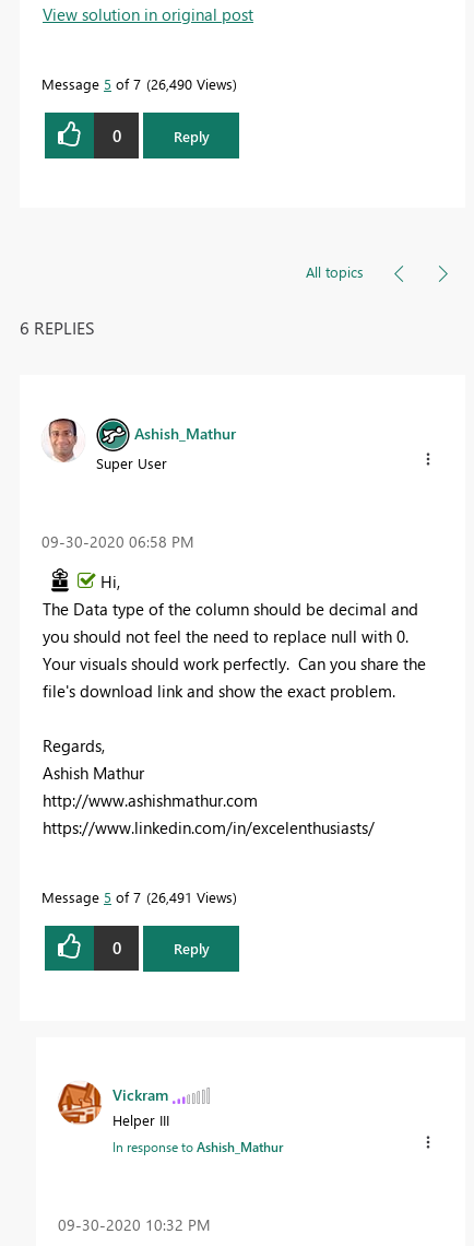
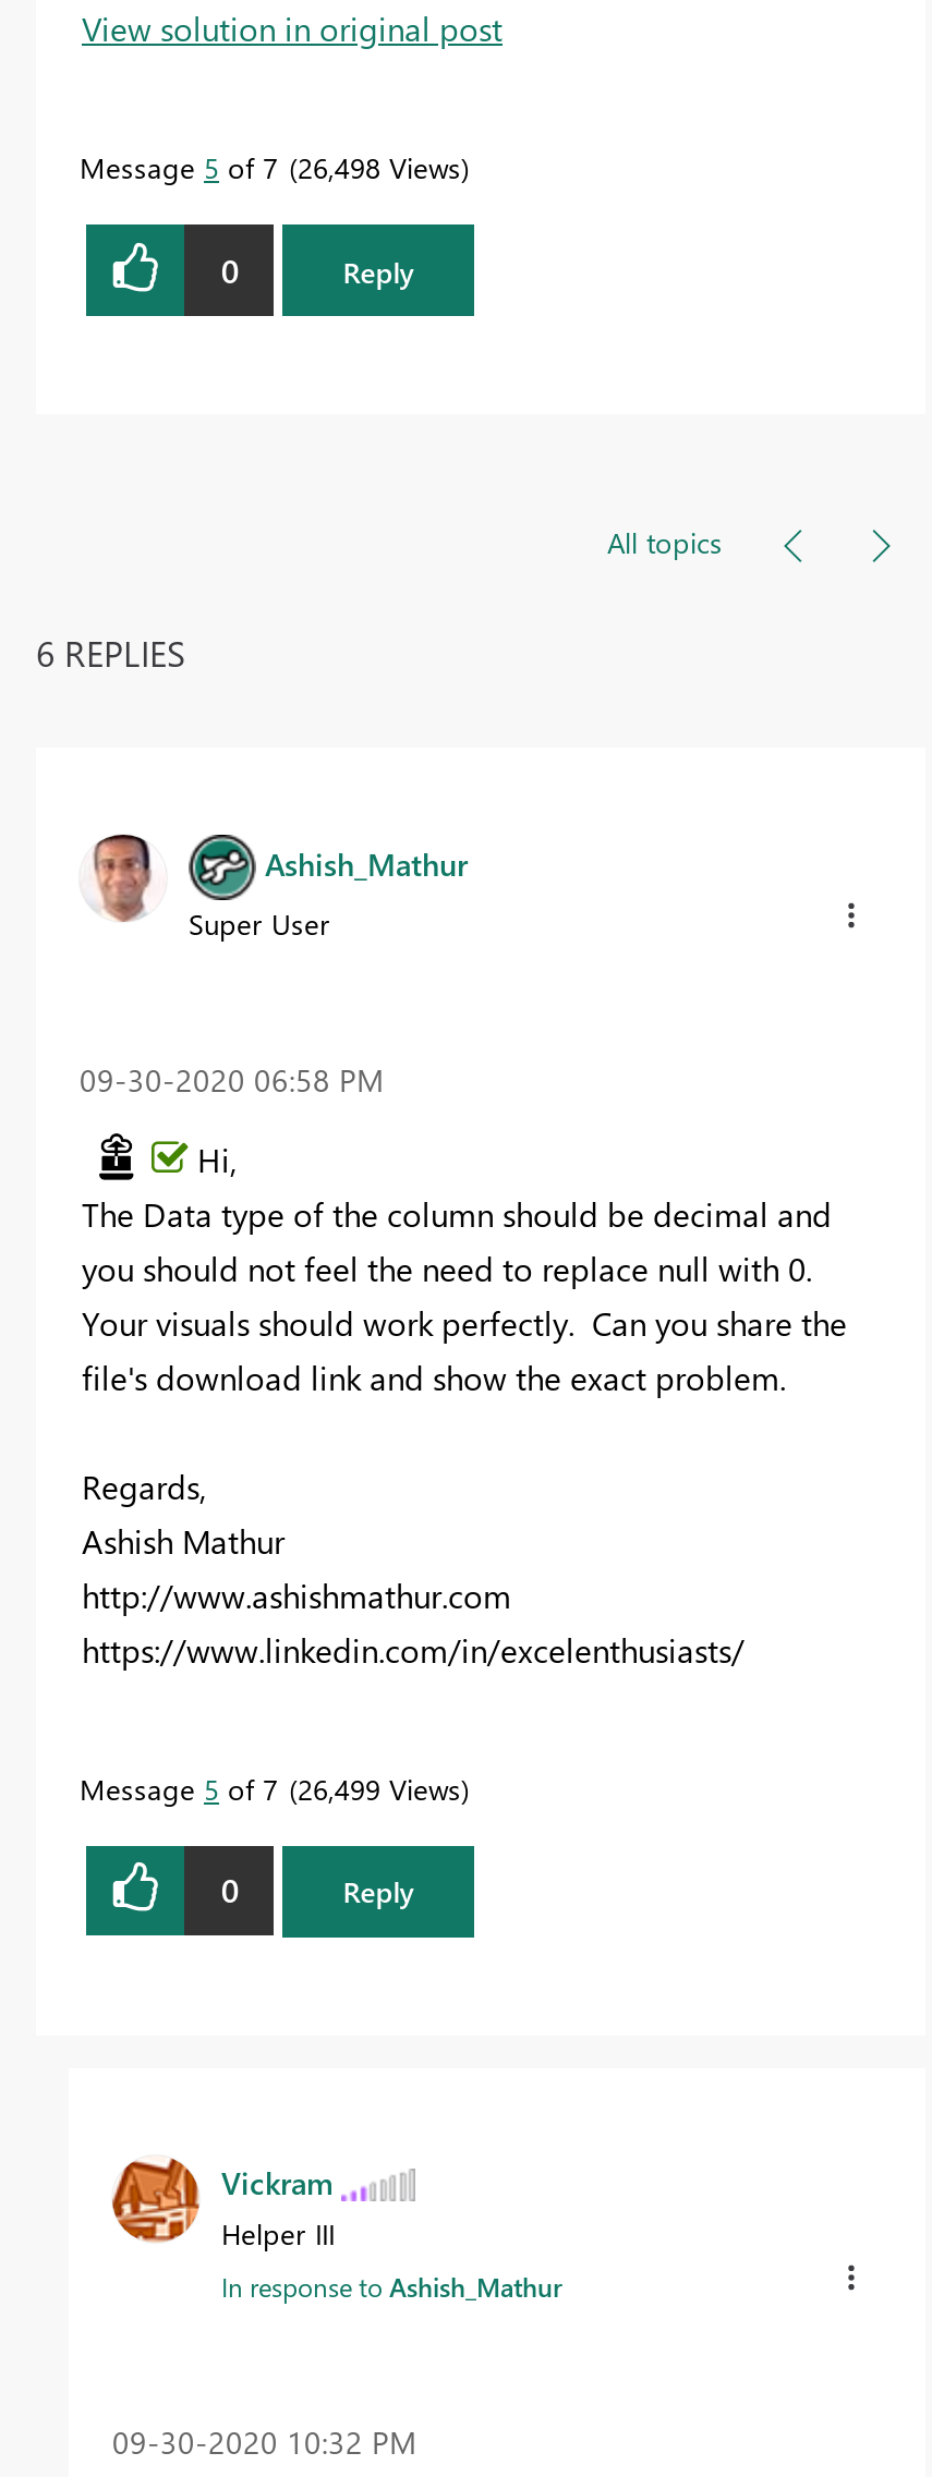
- Message 5 of 7 26,490 Views
+ Message 5 of 7 26,498 Views

- Message 5 of 7 26,491 Views
+ Message 5 of 7 26,499 Views
